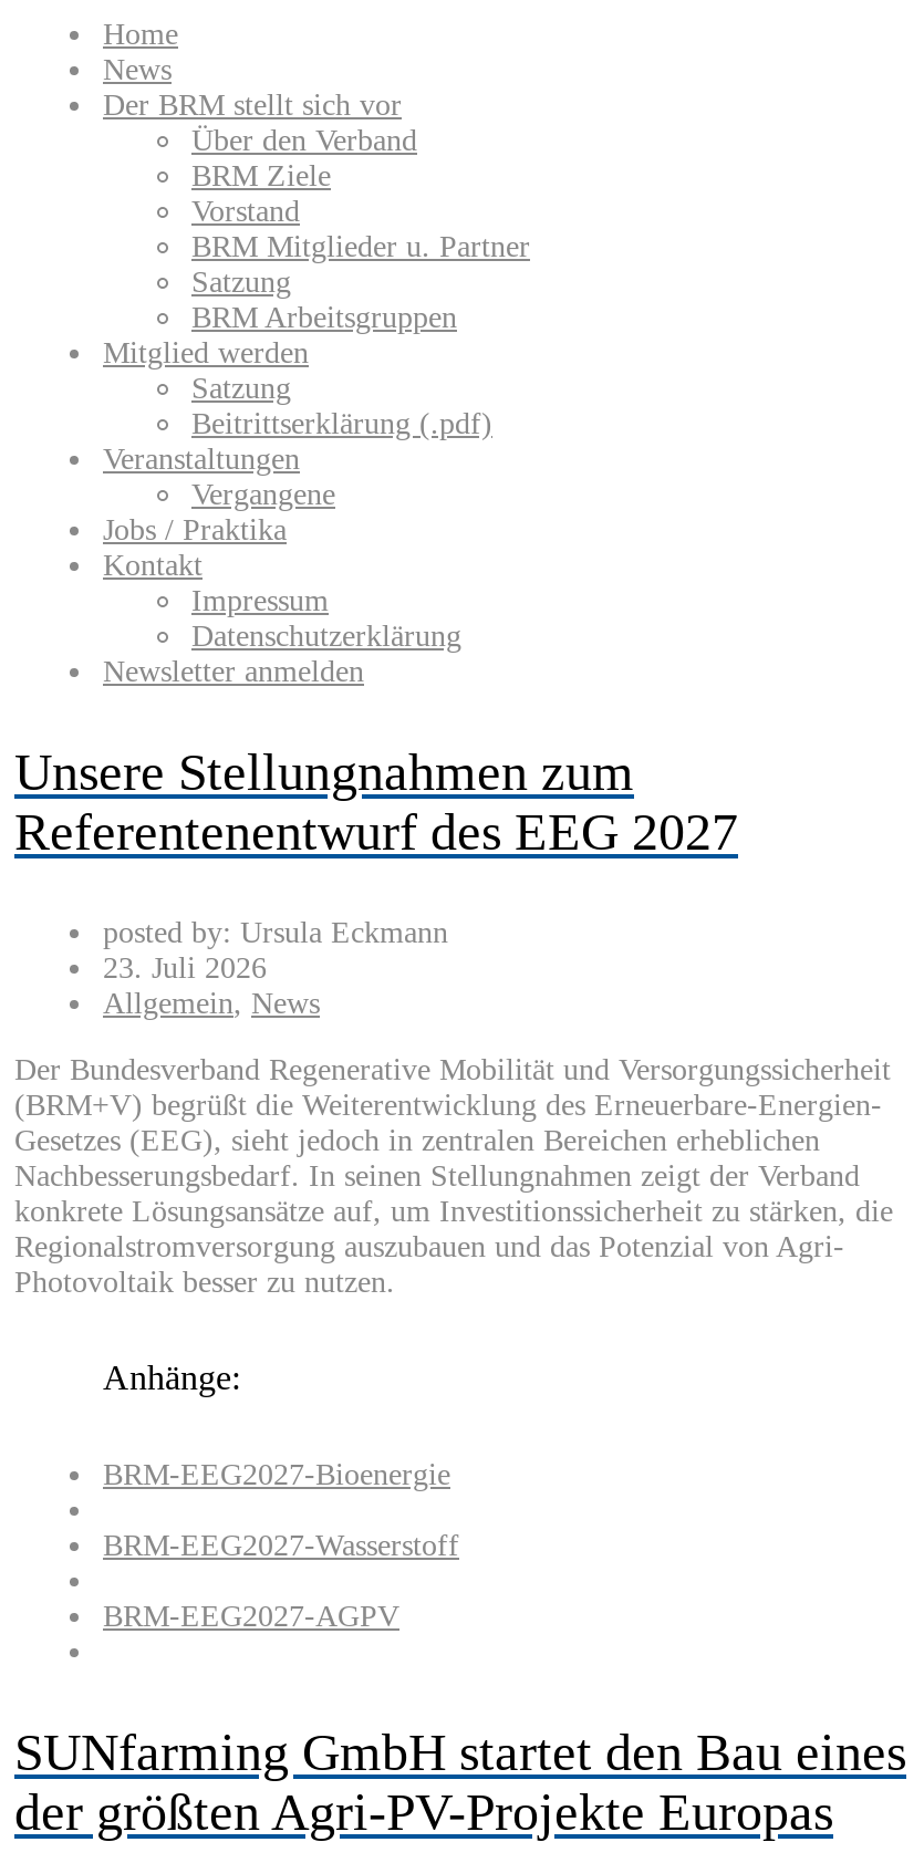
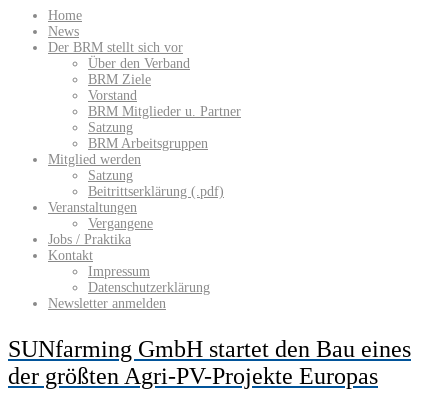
- Unsere Stellungnahmen zum
- Referentenentwurf des EEG 2027
- posted by: Ursula Eckmann
- 23. Juli 2026
- Allgemein, News
- Der Bundesverband Regenerative Mobilität und Versorgungssicherheit
- (BRM+V) begrüßt die Weiterentwicklung des Erneuerbare-Energien-
- Gesetzes (EEG), sieht jedoch in zentralen Bereichen erheblichen
- Nachbesserungsbedarf. In seinen Stellungnahmen zeigt der Verband
- konkrete Lösungsansätze auf, um Investitionssicherheit zu stärken, die
- Regionalstromversorgung auszubauen und das Potenzial von Agri-
- Photovoltaik besser zu nutzen.
- Anhänge:
- BRM-EEG2027-Bioenergie
- BRM-EEG2027-Wasserstoff
- BRM-EEG2027-AGPV
